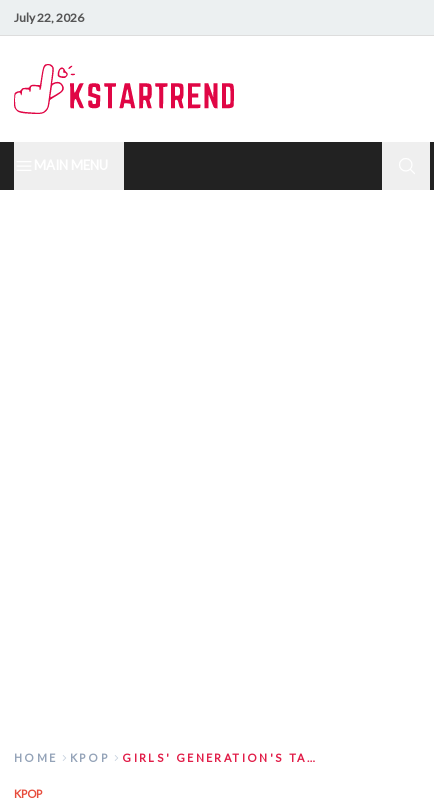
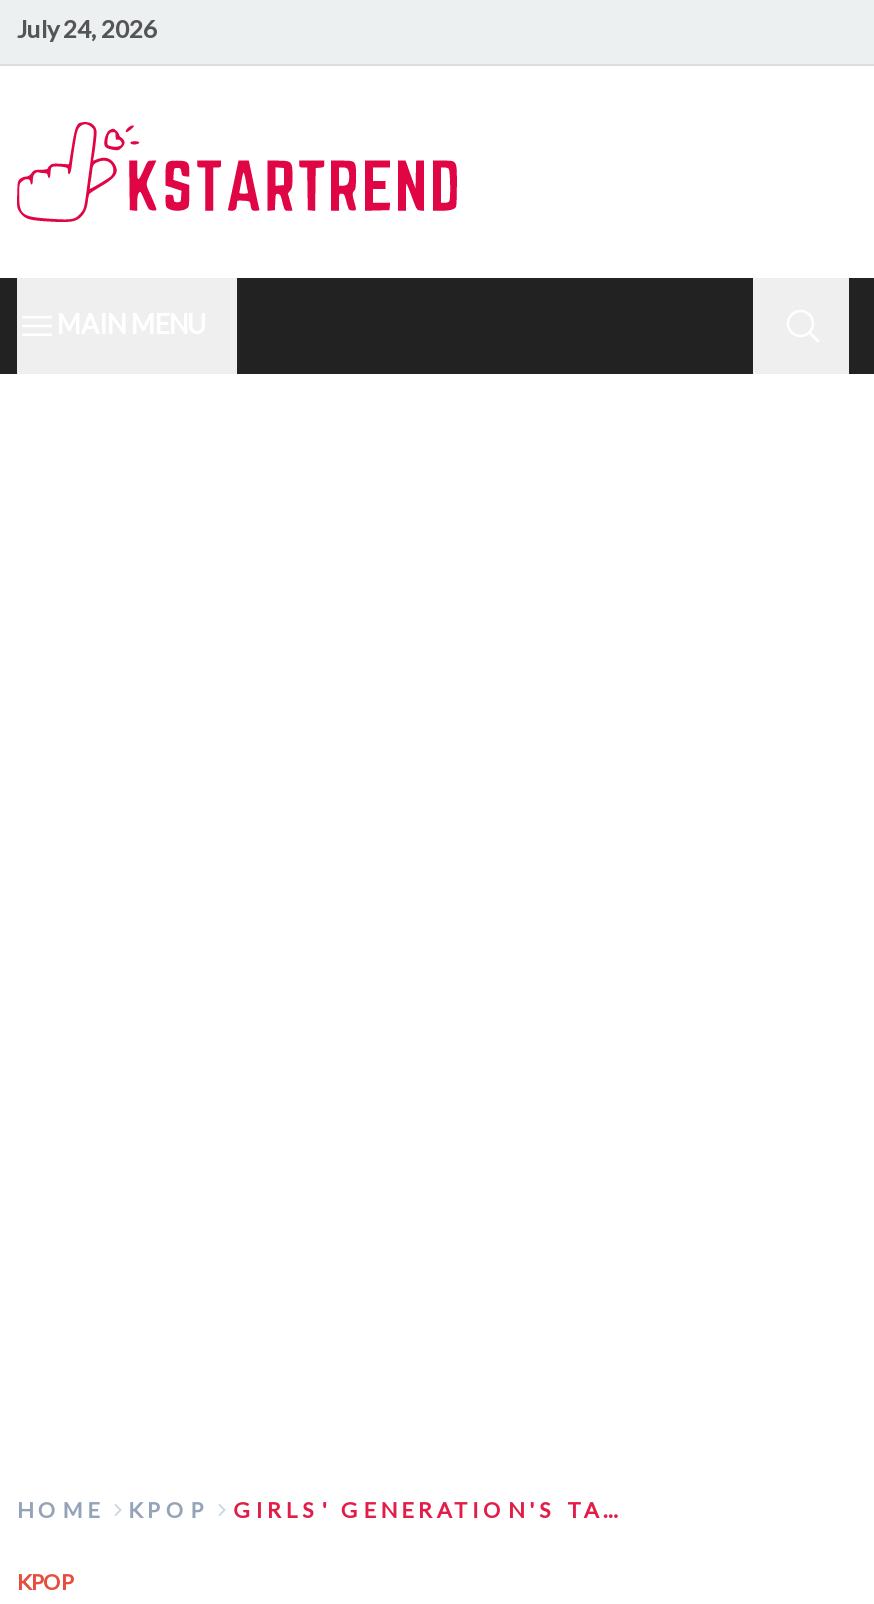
- July 22, 2026
+ July 24, 2026
